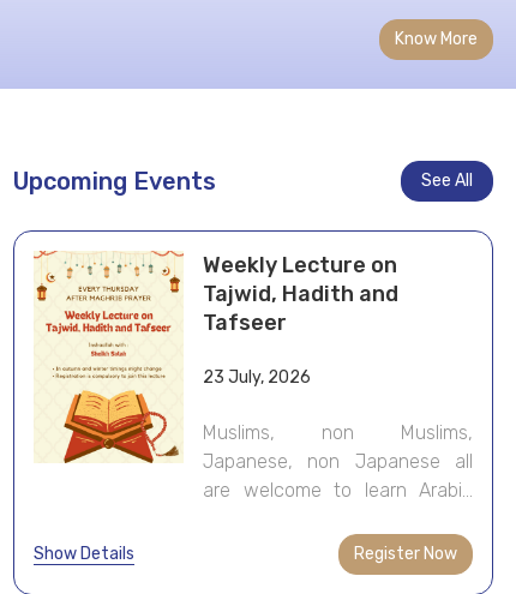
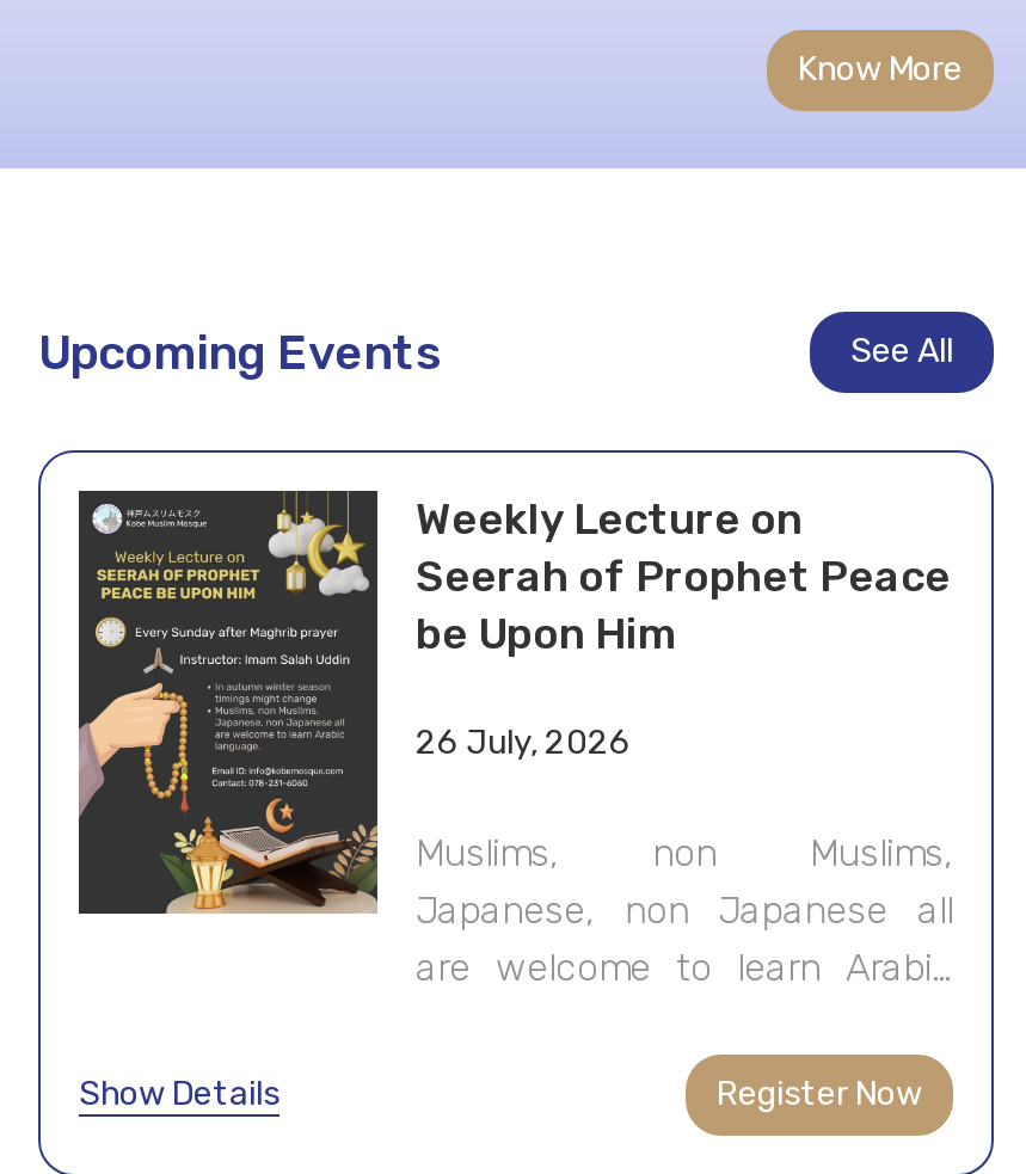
- [image]
- Tajwid, Hadith and
- Tafseer
+ [image]
+ Seerah of Prophet Peace
+ be Upon Him

- 23 July, 2026
+ 26 July, 2026
